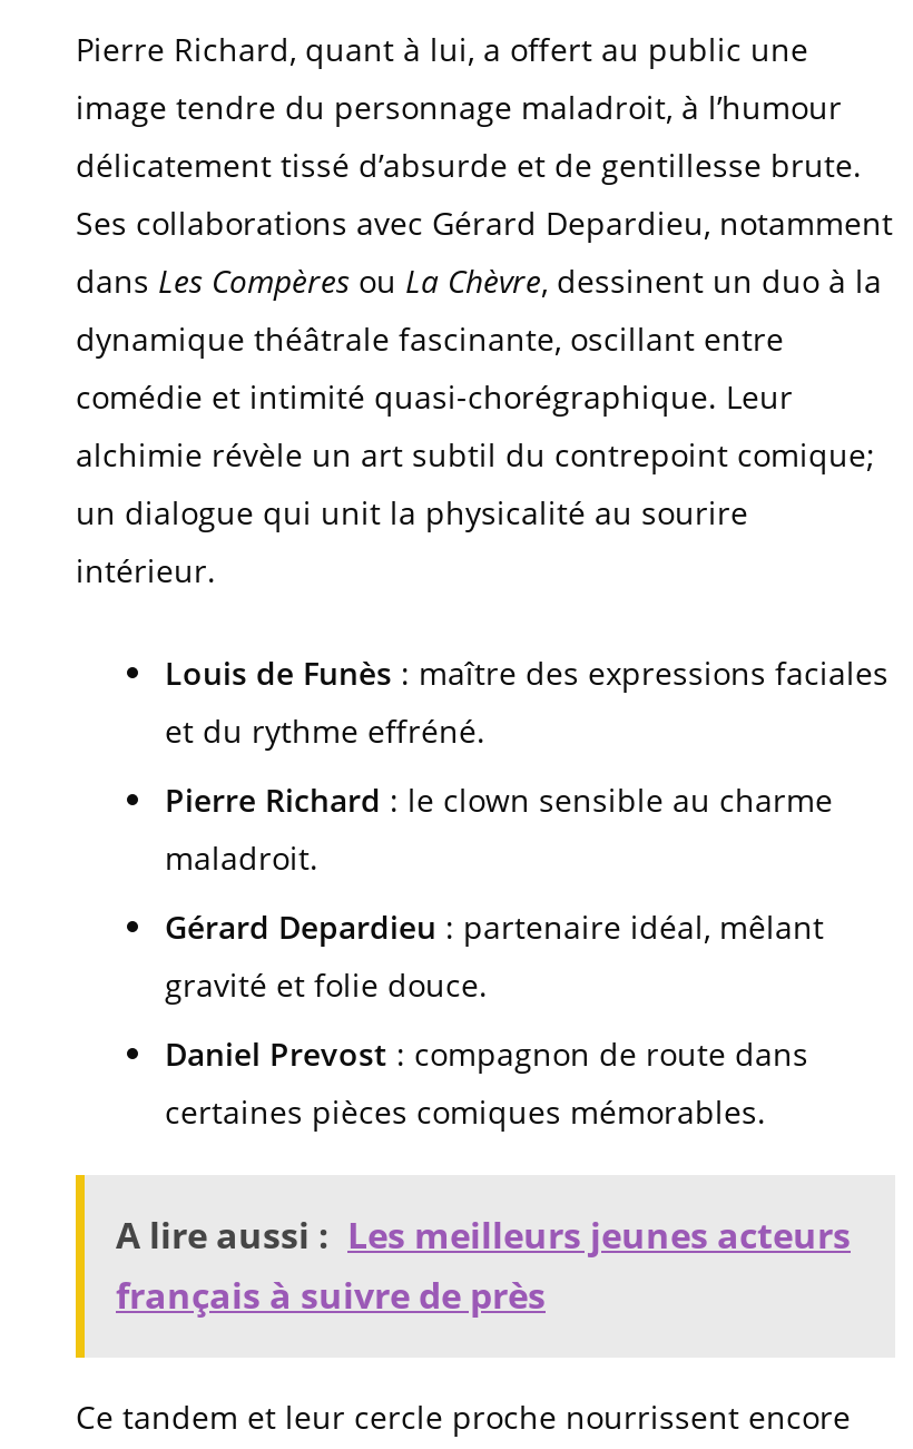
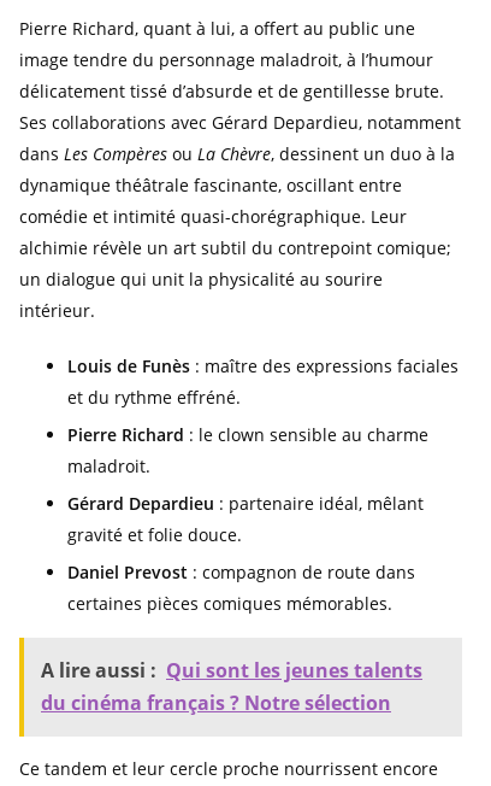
- A lire aussi : Les meilleurs jeunes acteurs
- français à suivre de près
+ A lire aussi : Qui sont les jeunes talents
+ du cinéma français ? Notre sélection
